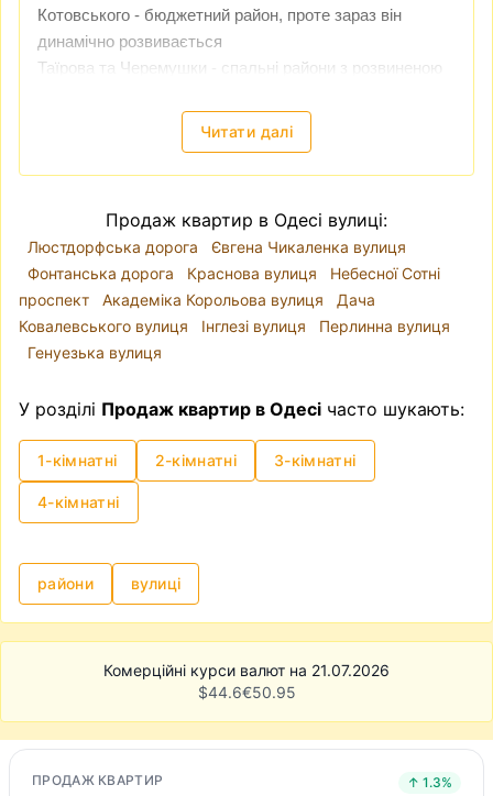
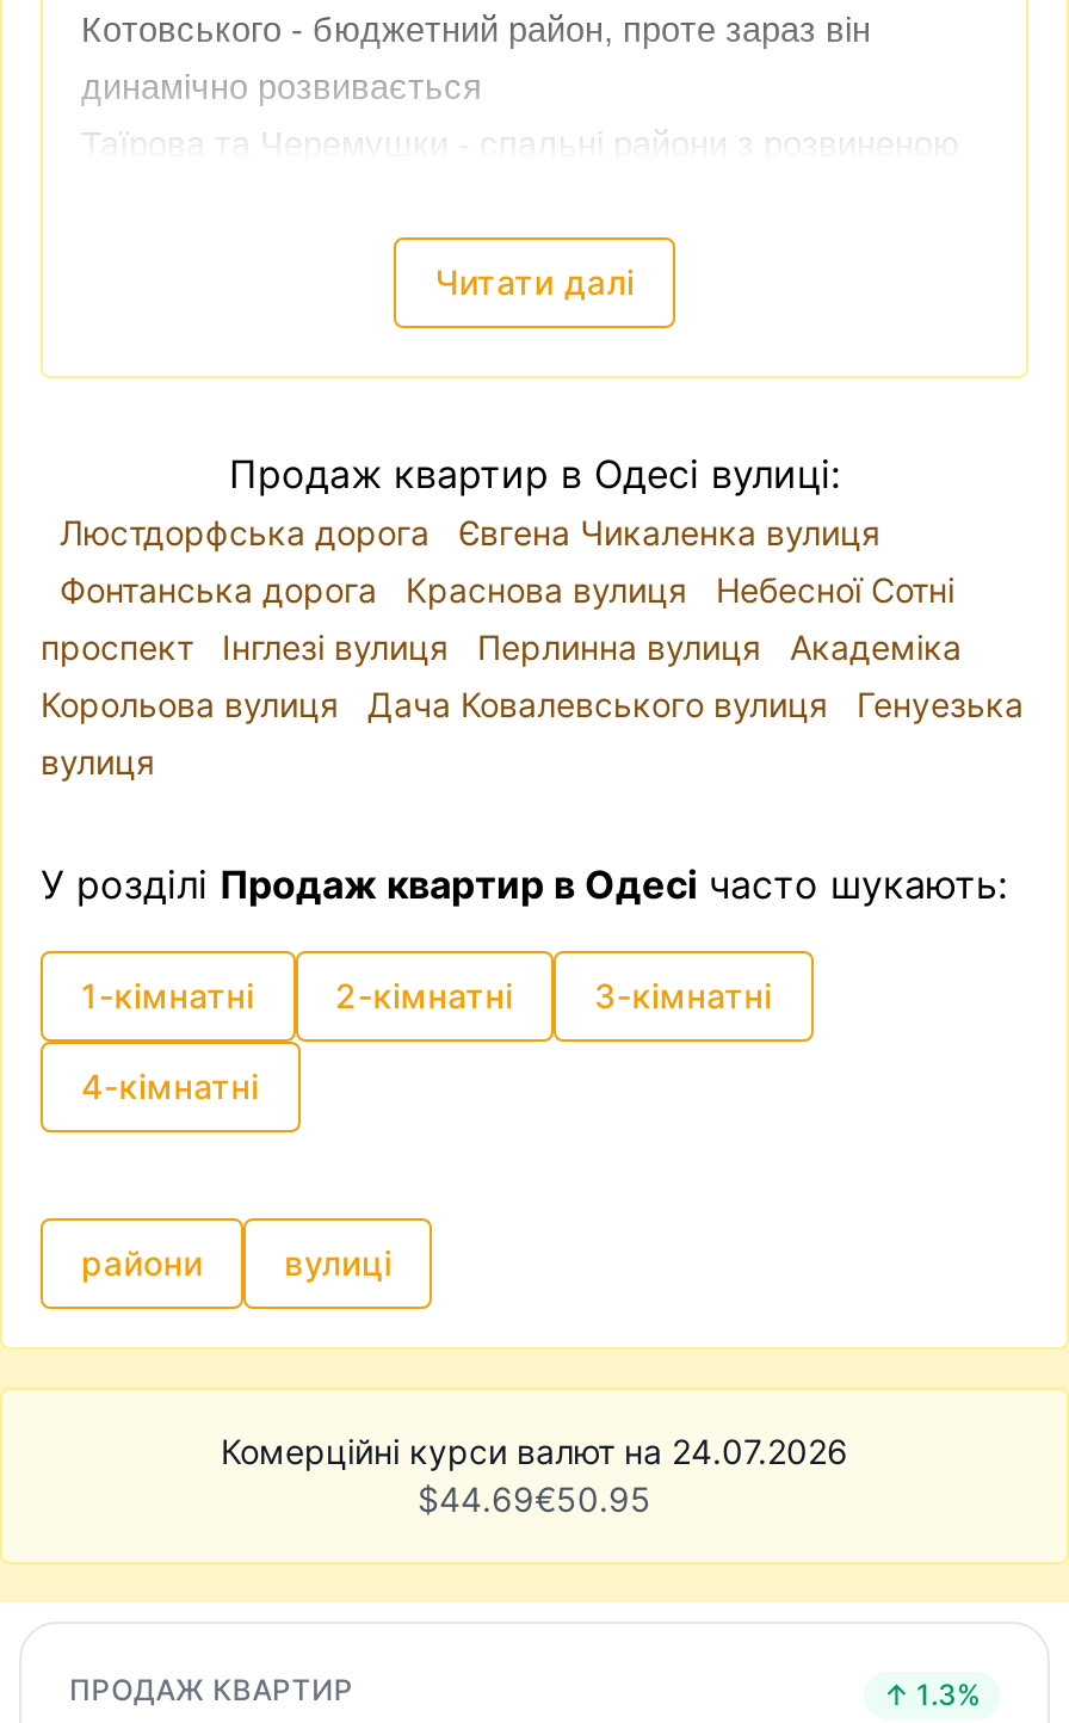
- проспект Академіка Корольова вулиця Дача
- Ковалевського вулиця Інглезі вулиця Перлинна вулиця
- Генуезька вулиця
+ проспект Інглезі вулиця Перлинна вулиця Академіка
+ Корольова вулиця Дача Ковалевського вулиця Генуезька
+ вулиця

- Комерційні курси валют на 21.07.2026
+ Комерційні курси валют на 24.07.2026

- $44.6€50.95
+ $44.69€50.95
